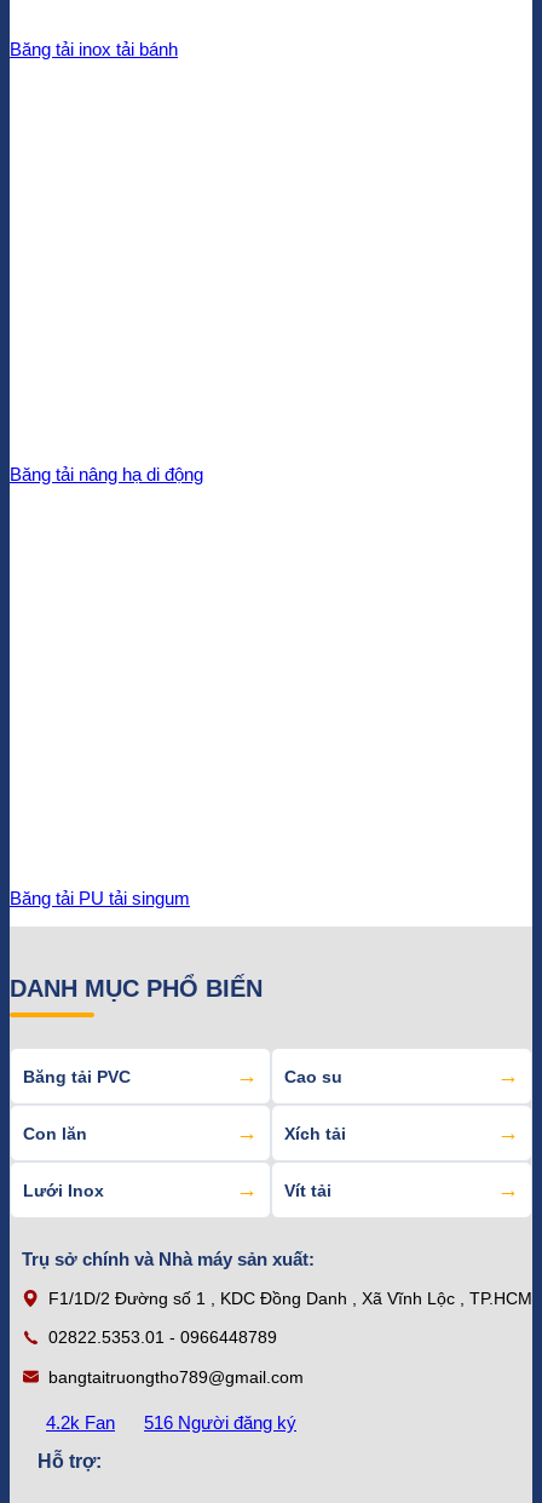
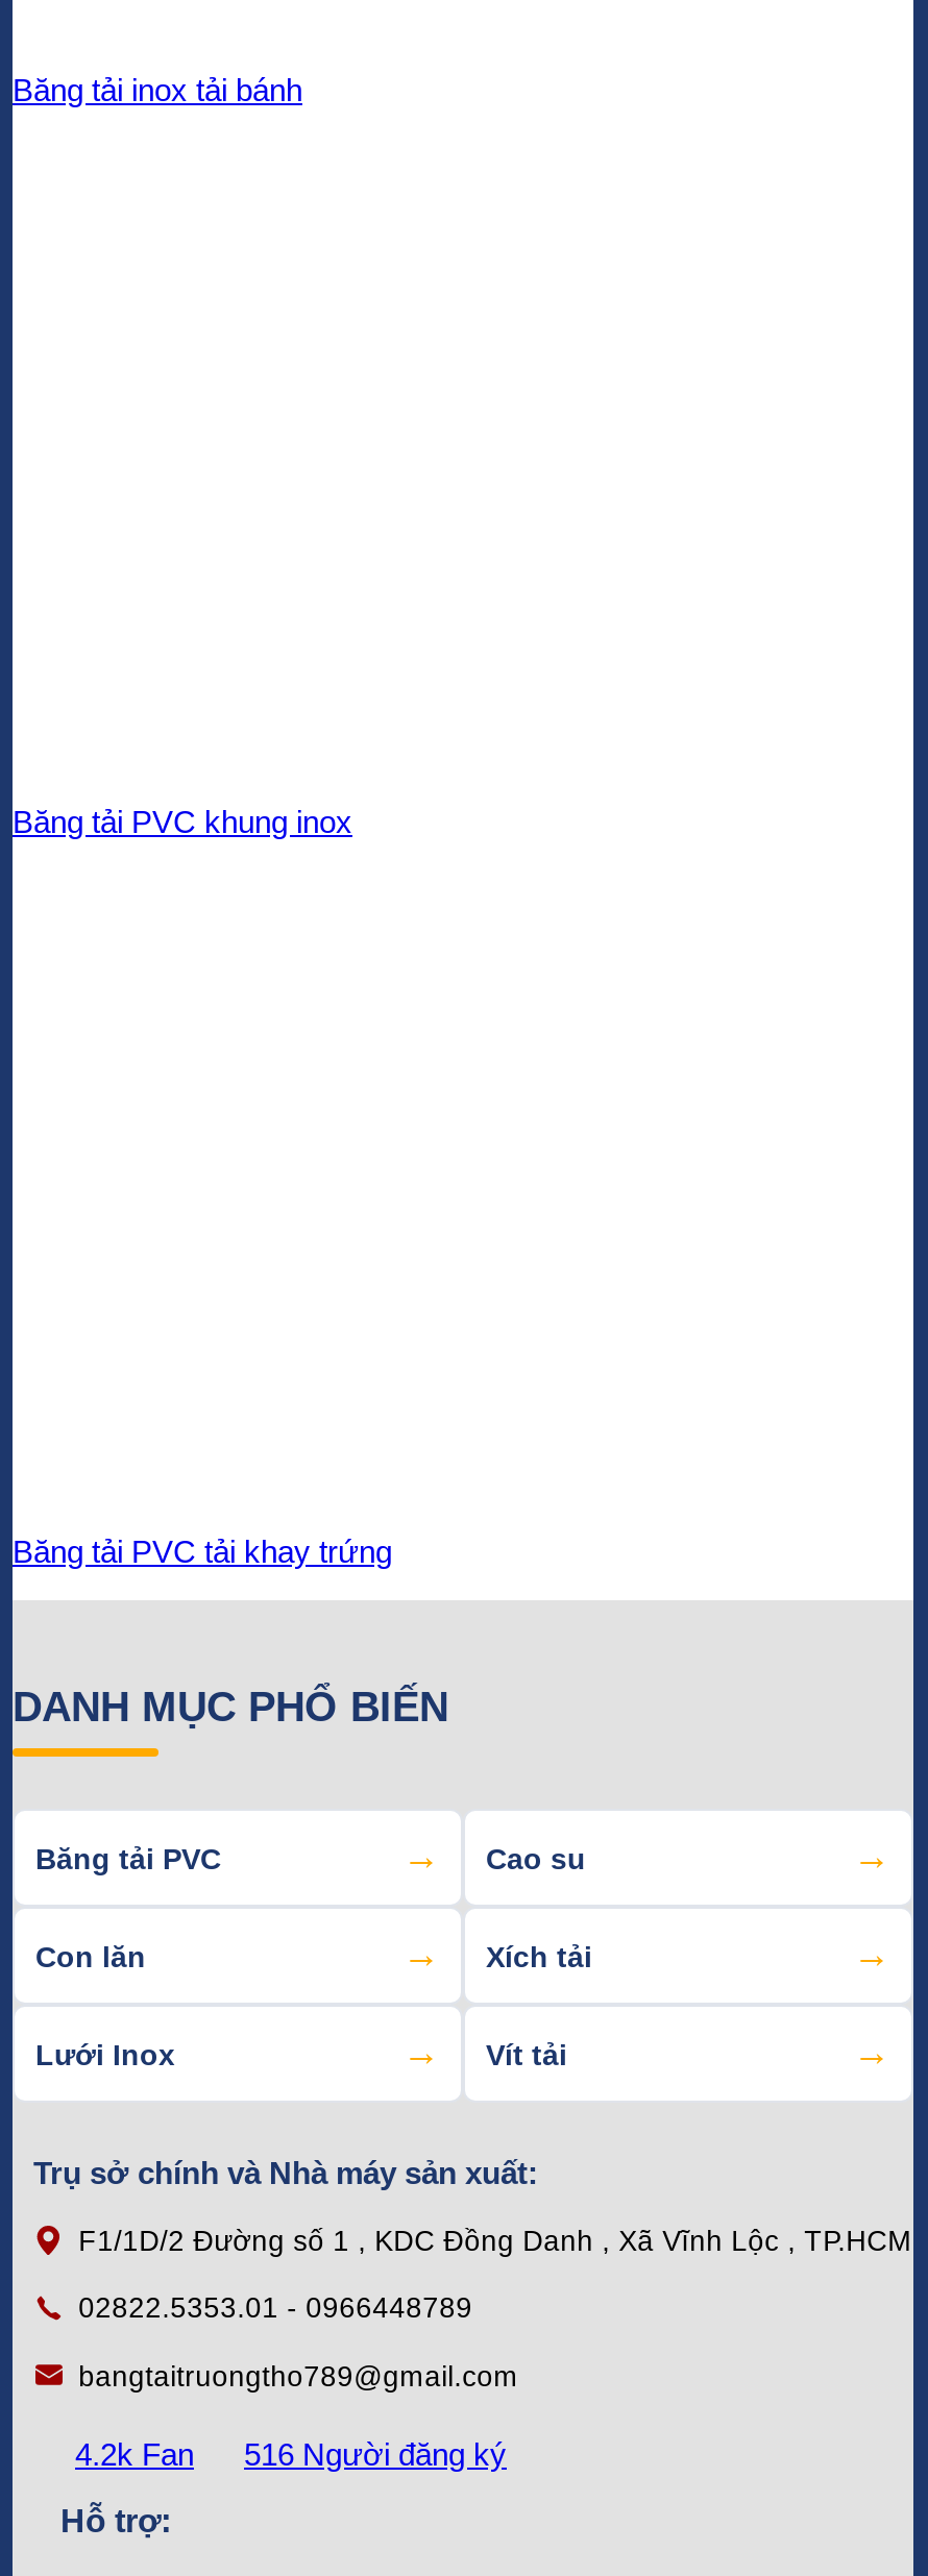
- Băng tải nâng hạ di động
+ Băng tải PVC khung inox

- Băng tải PU tải singum
+ Băng tải PVC tải khay trứng
